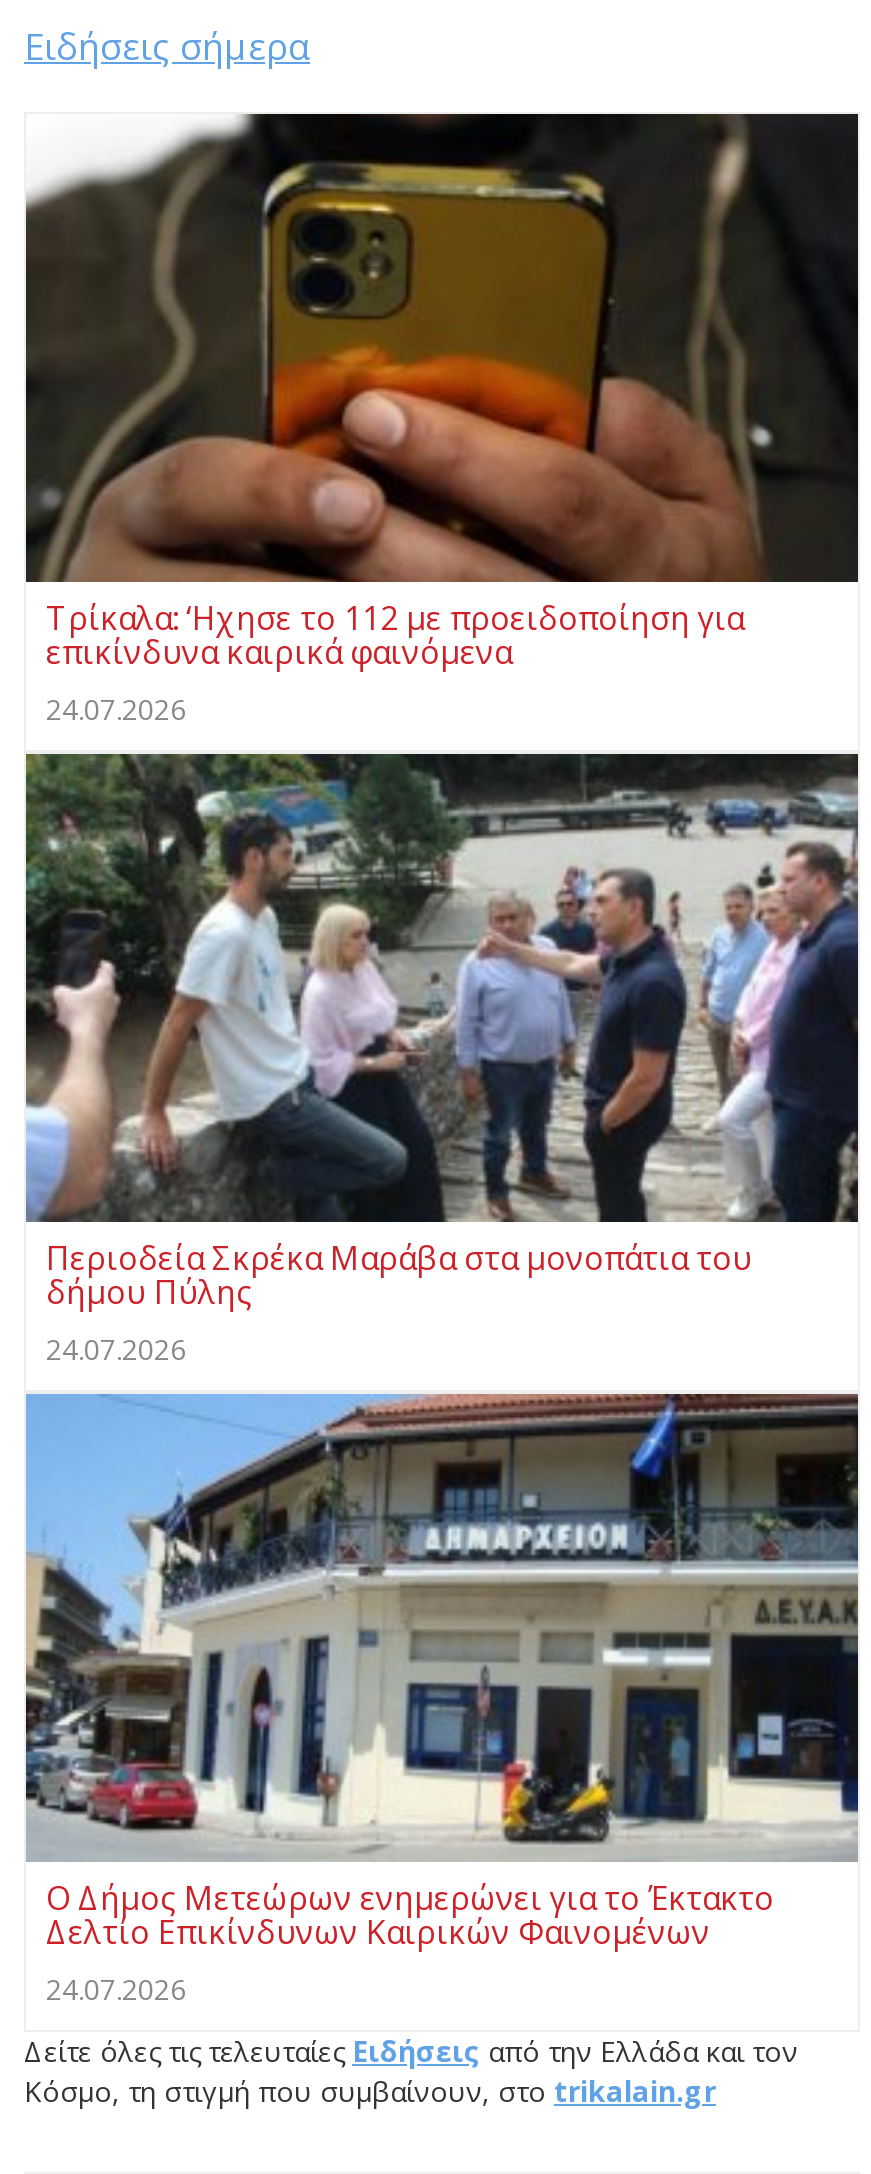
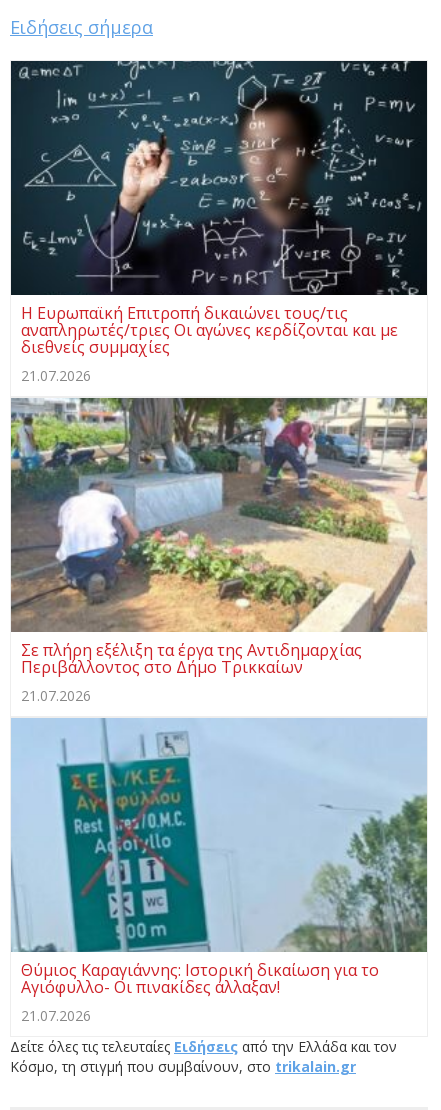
- [image]
- Τρίκαλα: ‘Ηχησε το 112 με προειδοποίηση για
- επικίνδυνα καιρικά φαινόμενα
- 24.07.2026
+ [image]
+ Η Ευρωπαϊκή Επιτροπή δικαιώνει τους/τις
+ αναπληρωτές/τριες Οι αγώνες κερδίζονται και με
+ διεθνείς συμμαχίες
+ 21.07.2026

- [image]
- Περιοδεία Σκρέκα Μαράβα στα μονοπάτια του
- δήμου Πύλης
- 24.07.2026
+ [image]
+ Σε πλήρη εξέλιξη τα έργα της Αντιδημαρχίας
+ Περιβάλλοντος στο Δήμο Τρικκαίων
+ 21.07.2026

- [image]
- Ο Δήμος Μετεώρων ενημερώνει για το Έκτακτο
- Δελτίο Επικίνδυνων Καιρικών Φαινομένων
- 24.07.2026
+ [image]
+ Θύμιος Καραγιάννης: Ιστορική δικαίωση για το
+ Αγιόφυλλο- Οι πινακίδες άλλαξαν!
+ 21.07.2026
